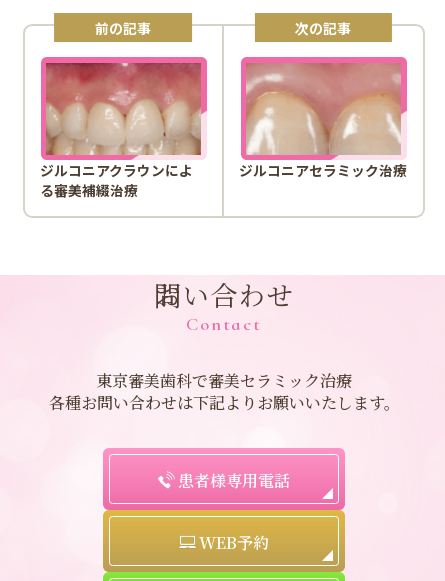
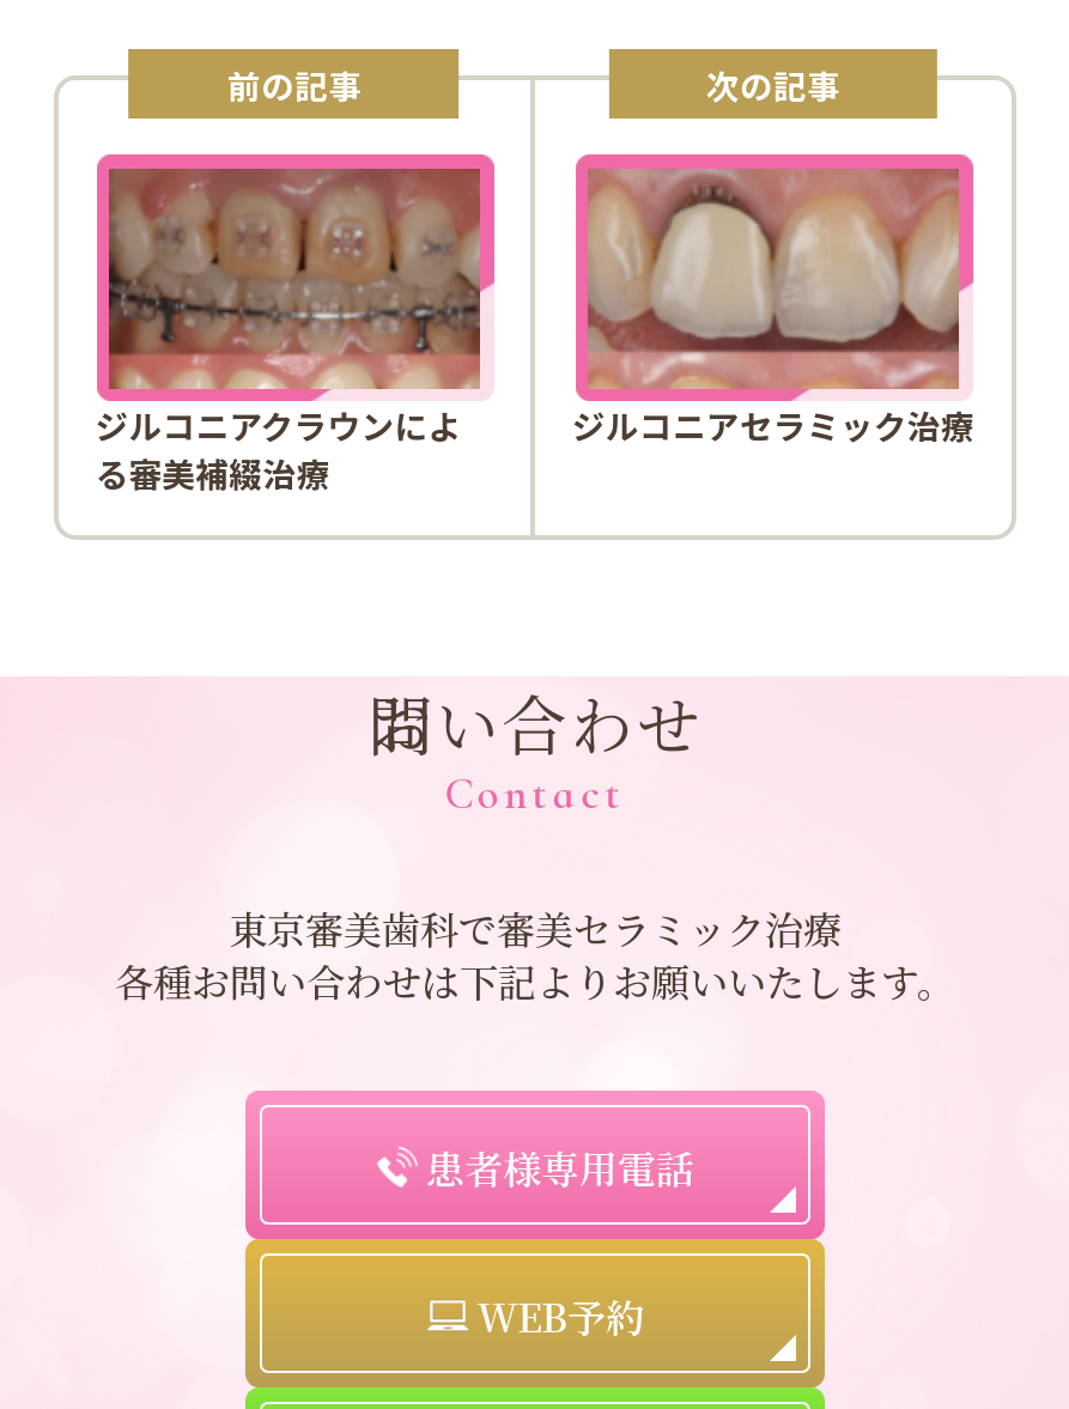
- [image]
+ [image]

- [image]
+ [image]
